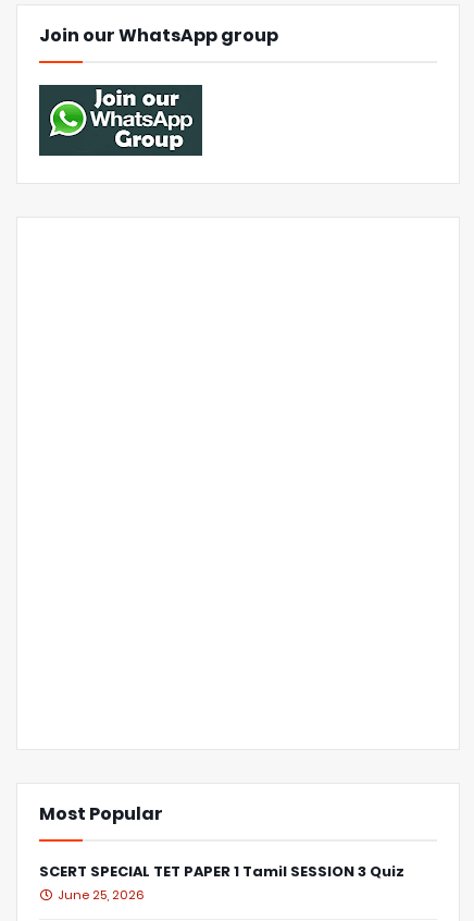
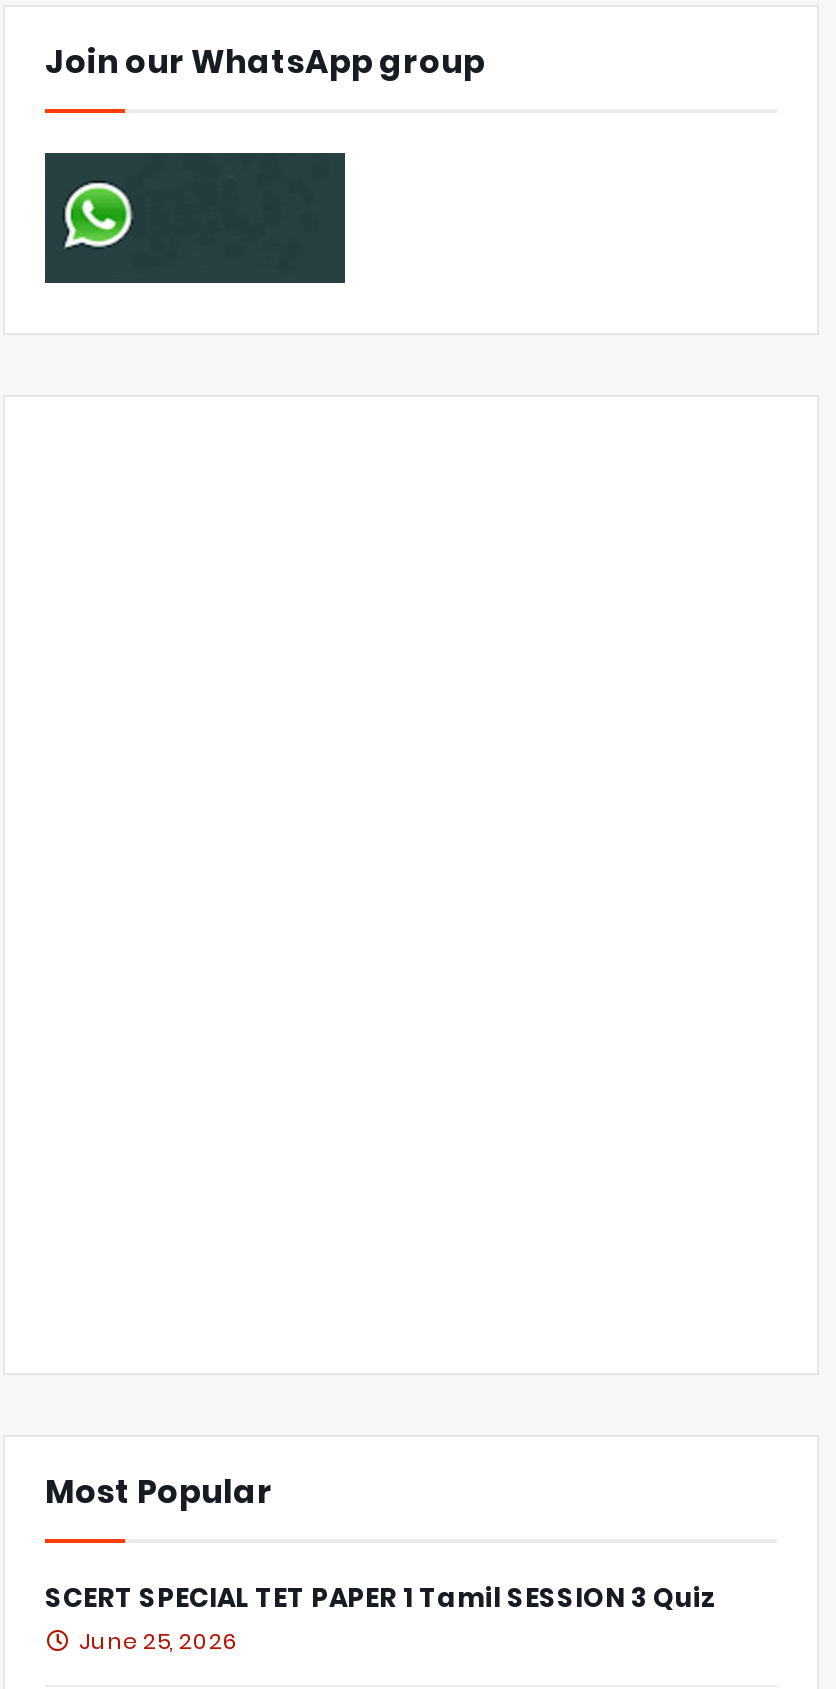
- [image]
